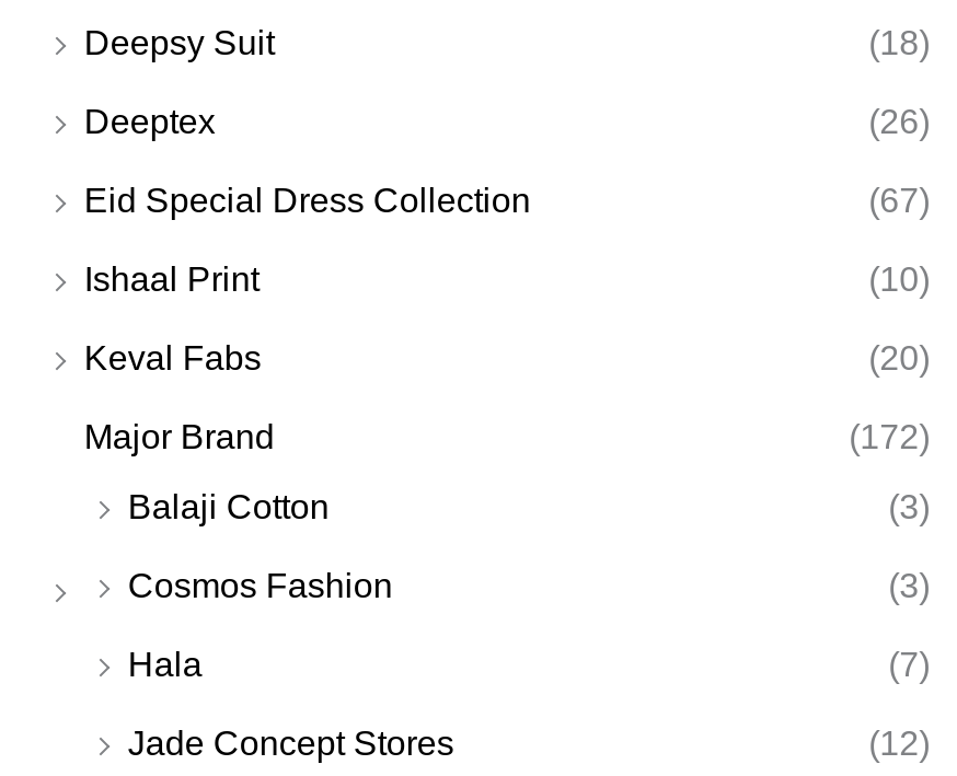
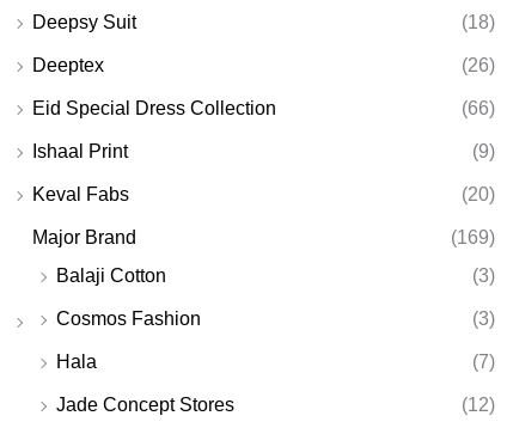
- (67)
+ (66)

- (10)
+ (9)

- (172)
+ (169)
